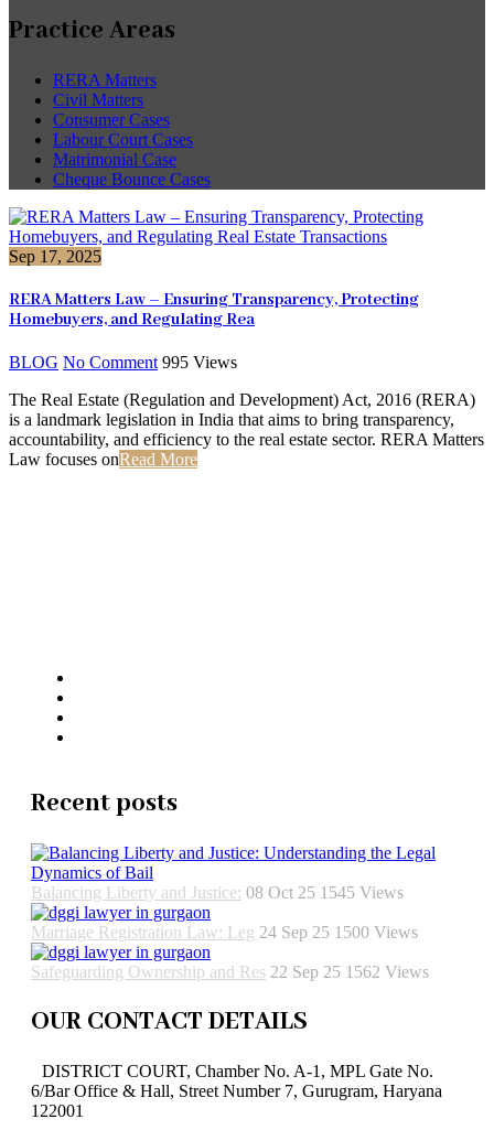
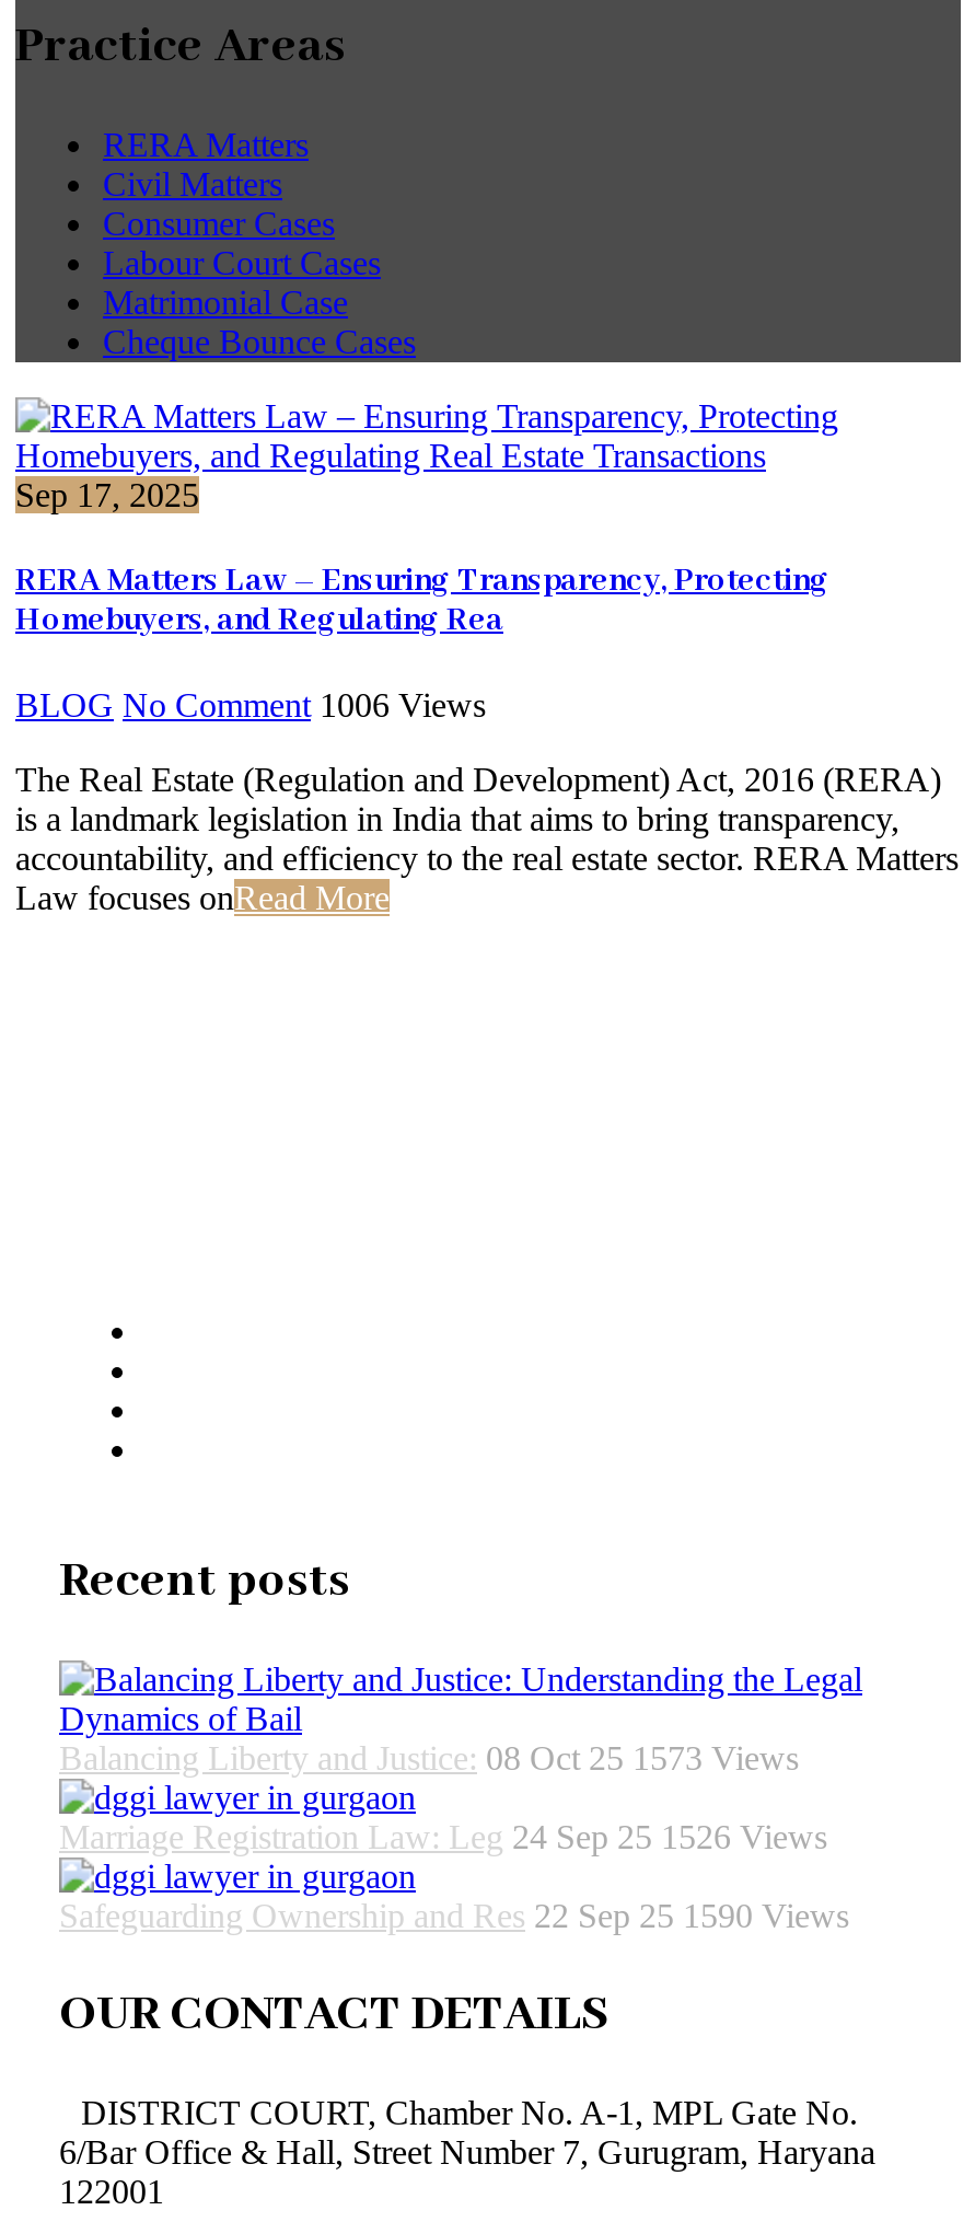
- BLOG No Comment 995 Views
+ BLOG No Comment 1006 Views

- Balancing Liberty and Justice: 08 Oct 25 1545 Views
+ Balancing Liberty and Justice: 08 Oct 25 1573 Views

- Marriage Registration Law: Leg 24 Sep 25 1500 Views
+ Marriage Registration Law: Leg 24 Sep 25 1526 Views

- Safeguarding Ownership and Res 22 Sep 25 1562 Views
+ Safeguarding Ownership and Res 22 Sep 25 1590 Views
